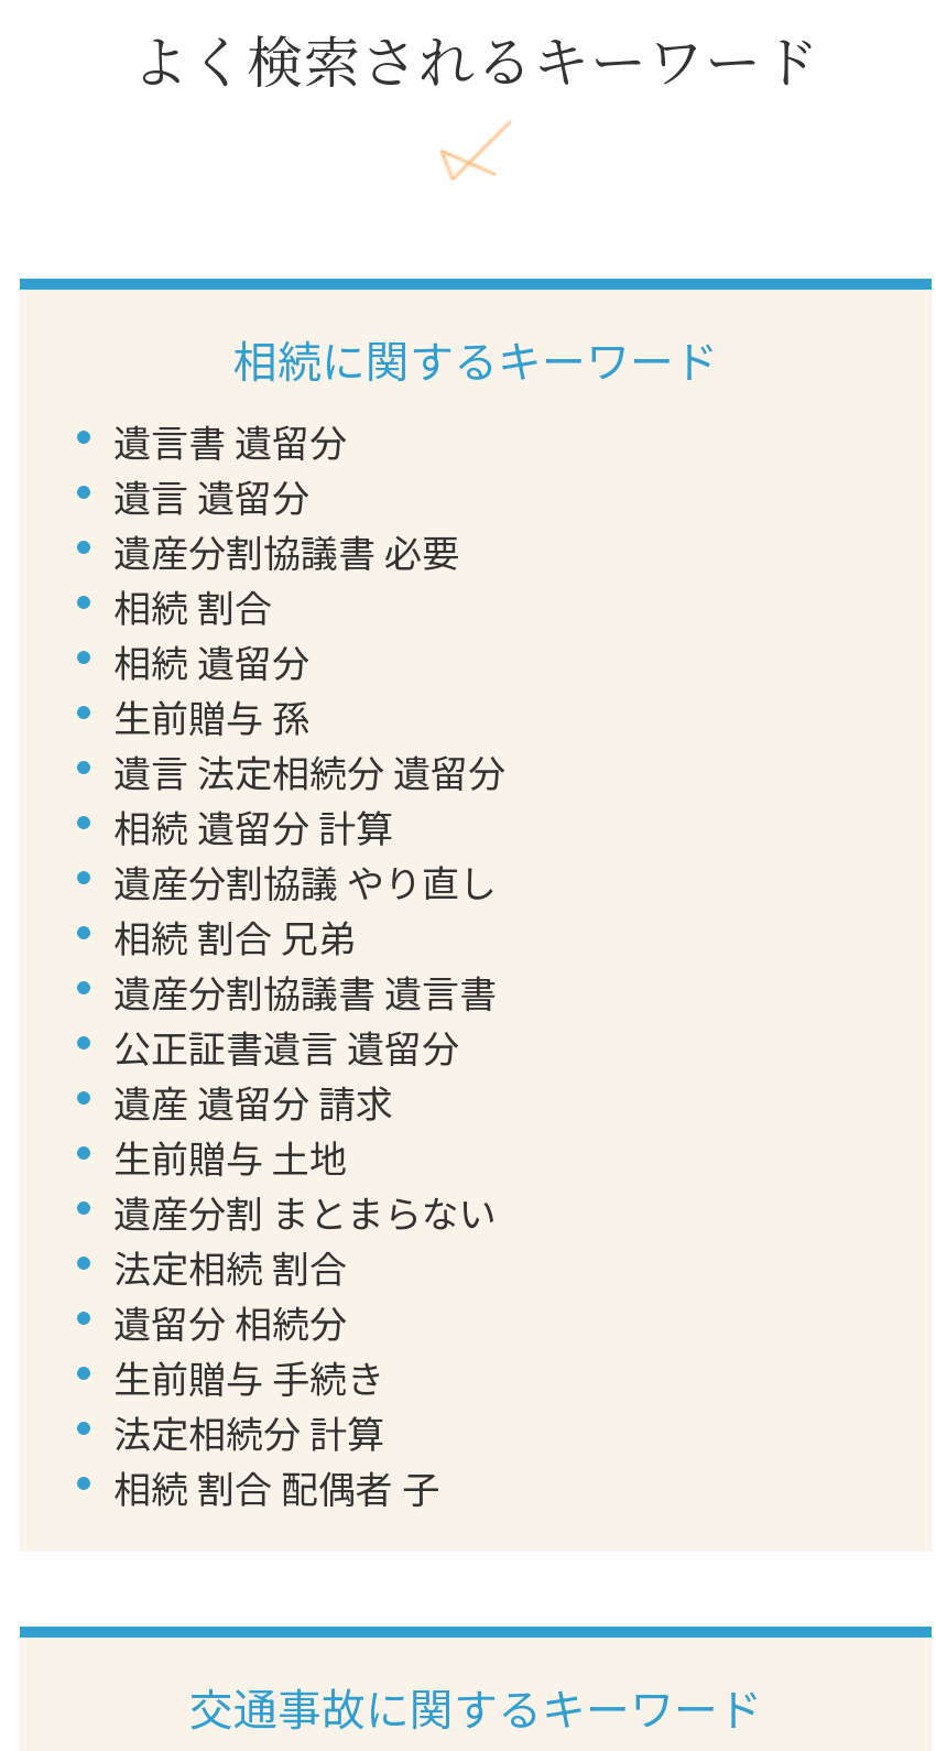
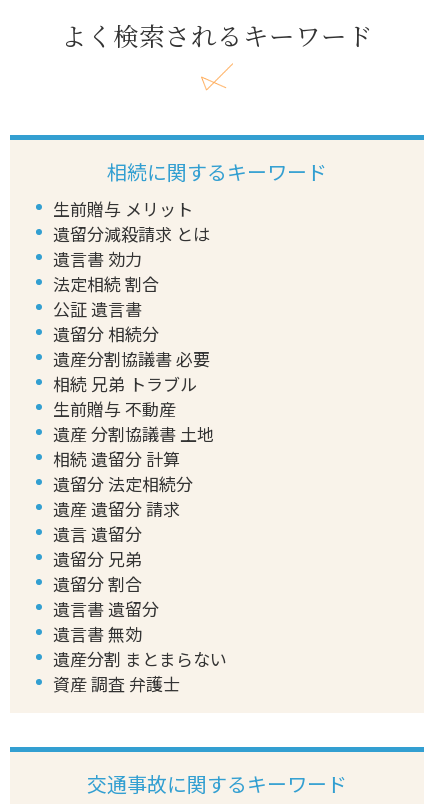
moved down: 遺言書 遺留分

moved down: 遺産 遺留分 請求 | 遺言 遺留分

moved down: 遺産分割協議書 必要

- 相続 割合
- 相続 遺留分
- 生前贈与 孫
- 遺言 法定相続分 遺留分
- 遺産分割協議 やり直し
- 相続 割合 兄弟
- 遺産分割協議書 遺言書
- 公正証書遺言 遺留分
- 生前贈与 土地
+ 生前贈与 メリット
+ 遺留分減殺請求 とは
+ 遺言書 効力

moved down: 相続 遺留分 計算

moved down: 遺産分割 まとまらない

moved up: 法定相続 割合

+ 公証 遺言書

moved up: 遺留分 相続分

- 生前贈与 手続き
- 法定相続分 計算
- 相続 割合 配偶者 子
+ 相続 兄弟 トラブル
+ 生前贈与 不動産
+ 遺産 分割協議書 土地
+ 遺留分 法定相続分
+ 遺留分 兄弟
+ 遺留分 割合
+ 遺言書 無効
+ 資産 調査 弁護士
